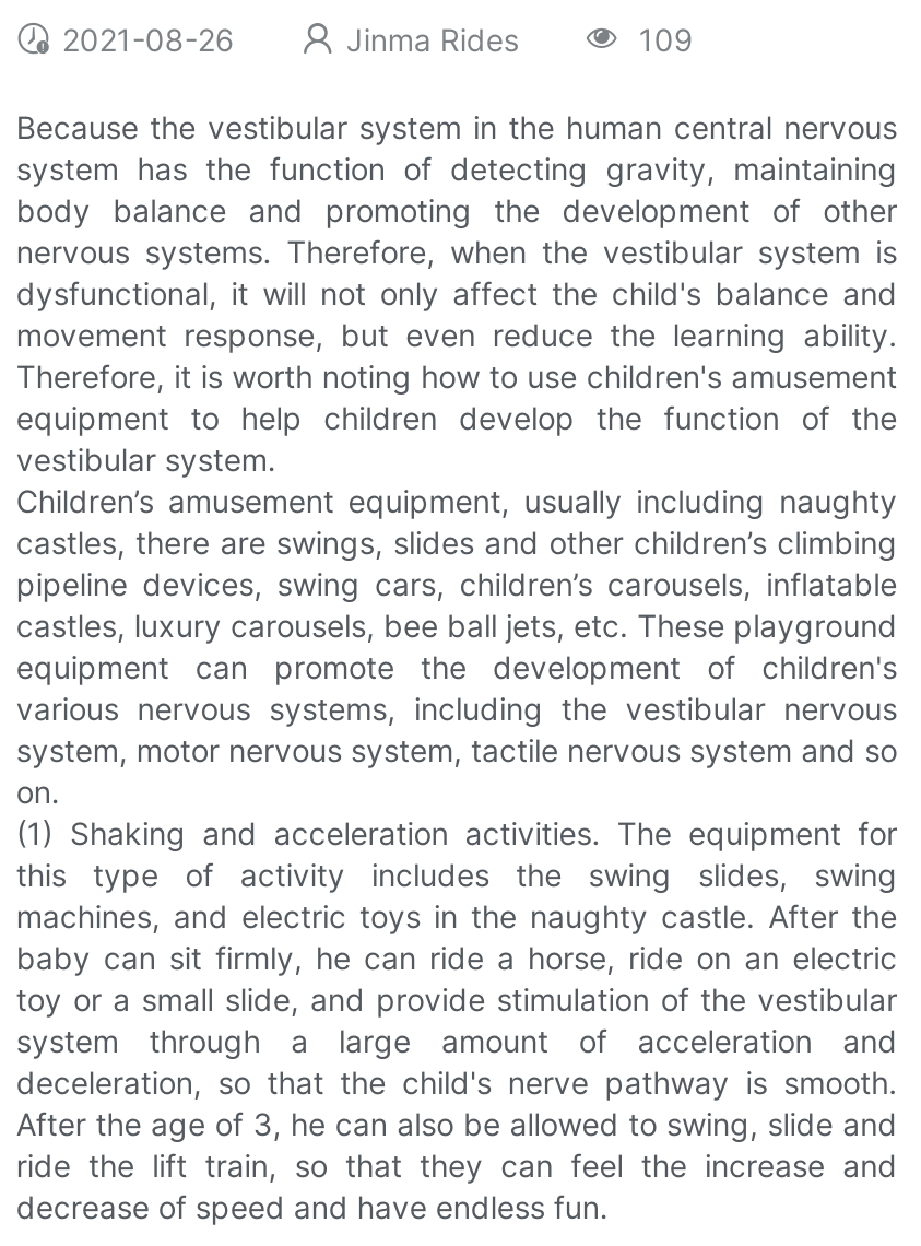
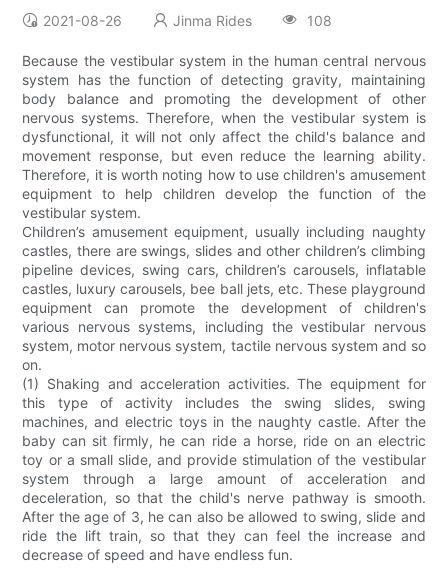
- 109
+ 108
